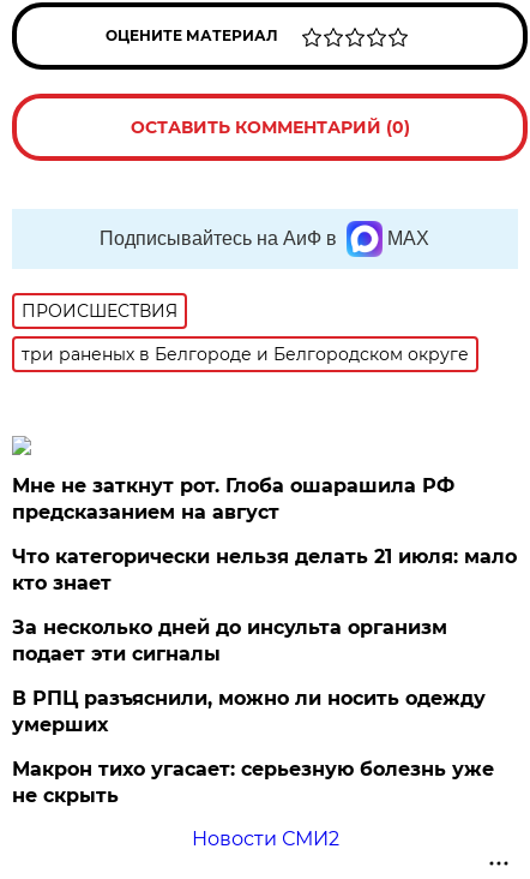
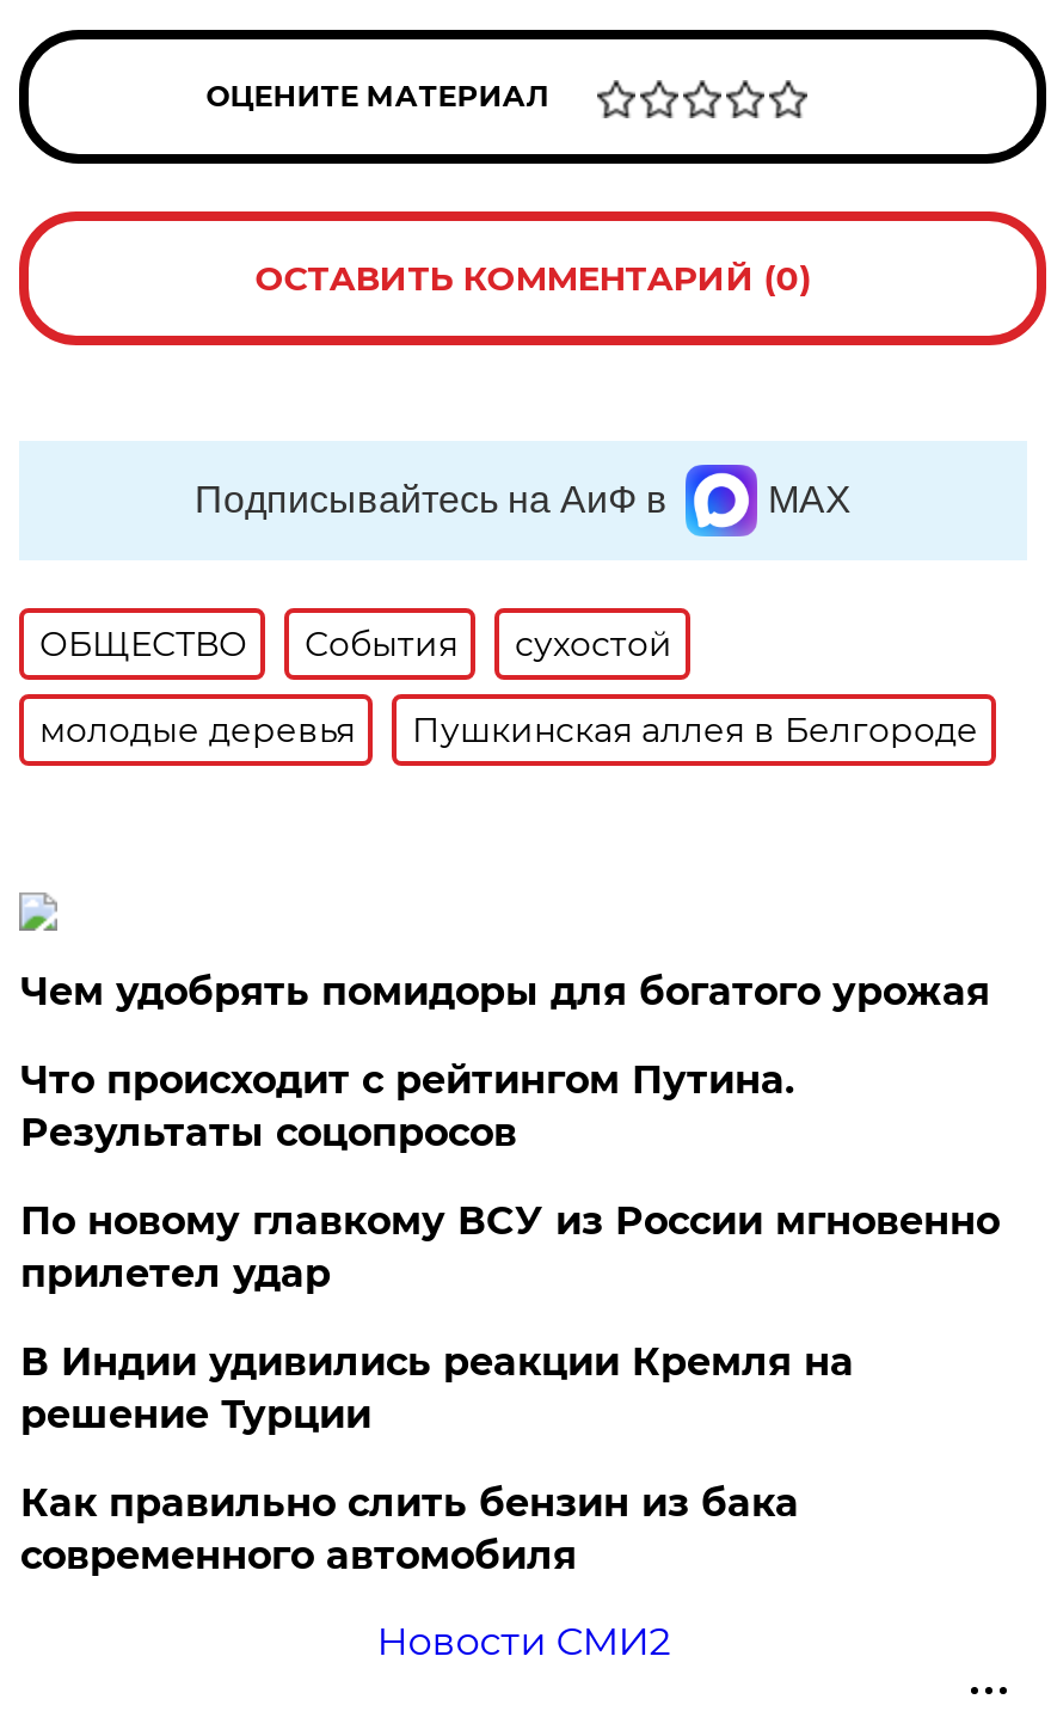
- ПРОИСШЕСТВИЯ
+ ОБЩЕСТВО
+ События
+ сухостой

- три раненых в Белгороде и Белгородском округе
+ молодые деревья
+ Пушкинская аллея в Белгороде

- Мне не заткнут рот. Глоба ошарашила РФ
- предсказанием на август
+ Чем удобрять помидоры для богатого урожая

- Что категорически нельзя делать 21 июля: мало
- кто знает
+ Что происходит с рейтингом Путина.
+ Результаты соцопросов

- За несколько дней до инсульта организм
- подает эти сигналы
+ По новому главкому ВСУ из России мгновенно
+ прилетел удар

- В РПЦ разъяснили, можно ли носить одежду
- умерших
+ В Индии удивились реакции Кремля на
+ решение Турции

- Макрон тихо угасает: серьезную болезнь уже
- не скрыть
+ Как правильно слить бензин из бака
+ современного автомобиля
